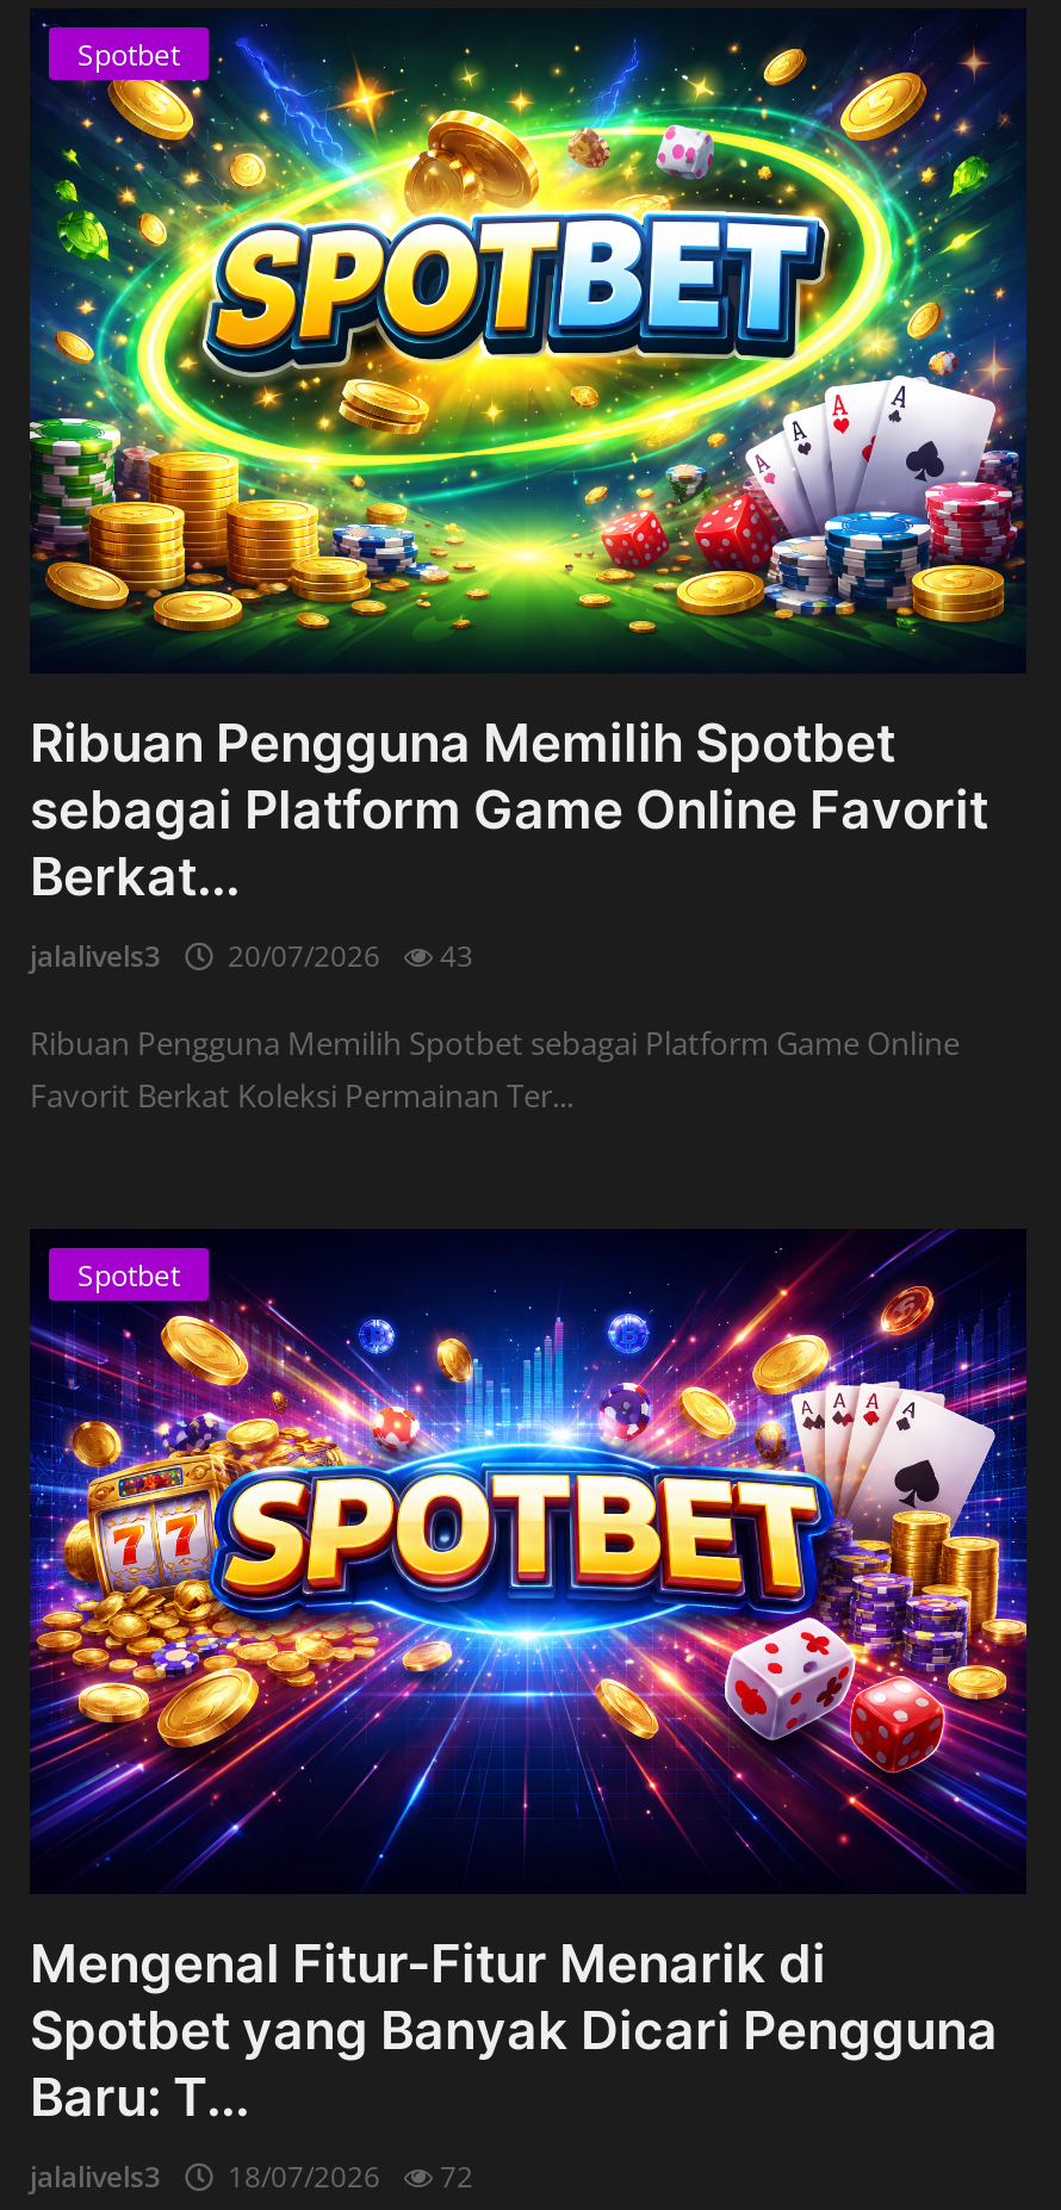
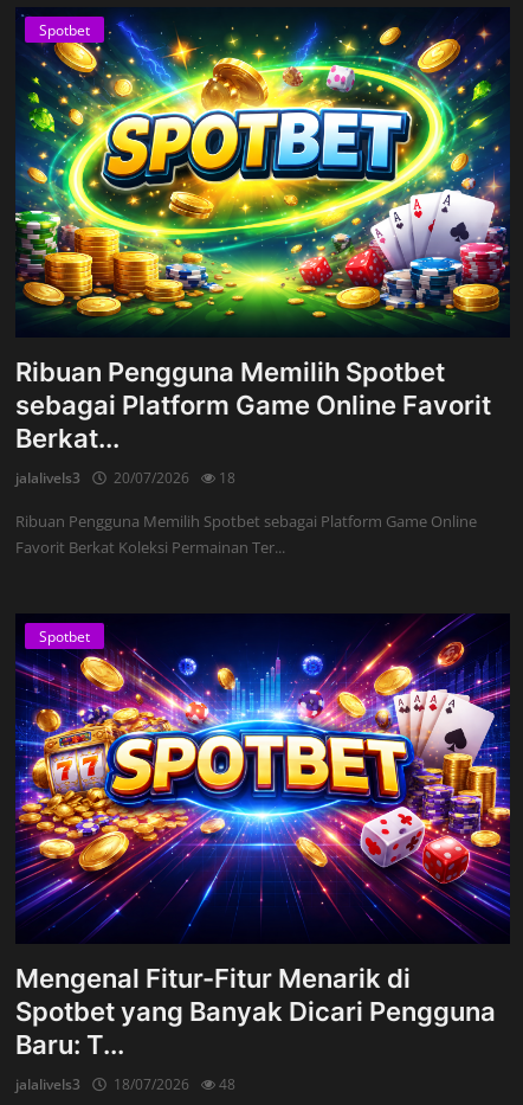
- jalalivels3 20/07/2026 43
+ jalalivels3 20/07/2026 18

- jalalivels3 18/07/2026 72
+ jalalivels3 18/07/2026 48
